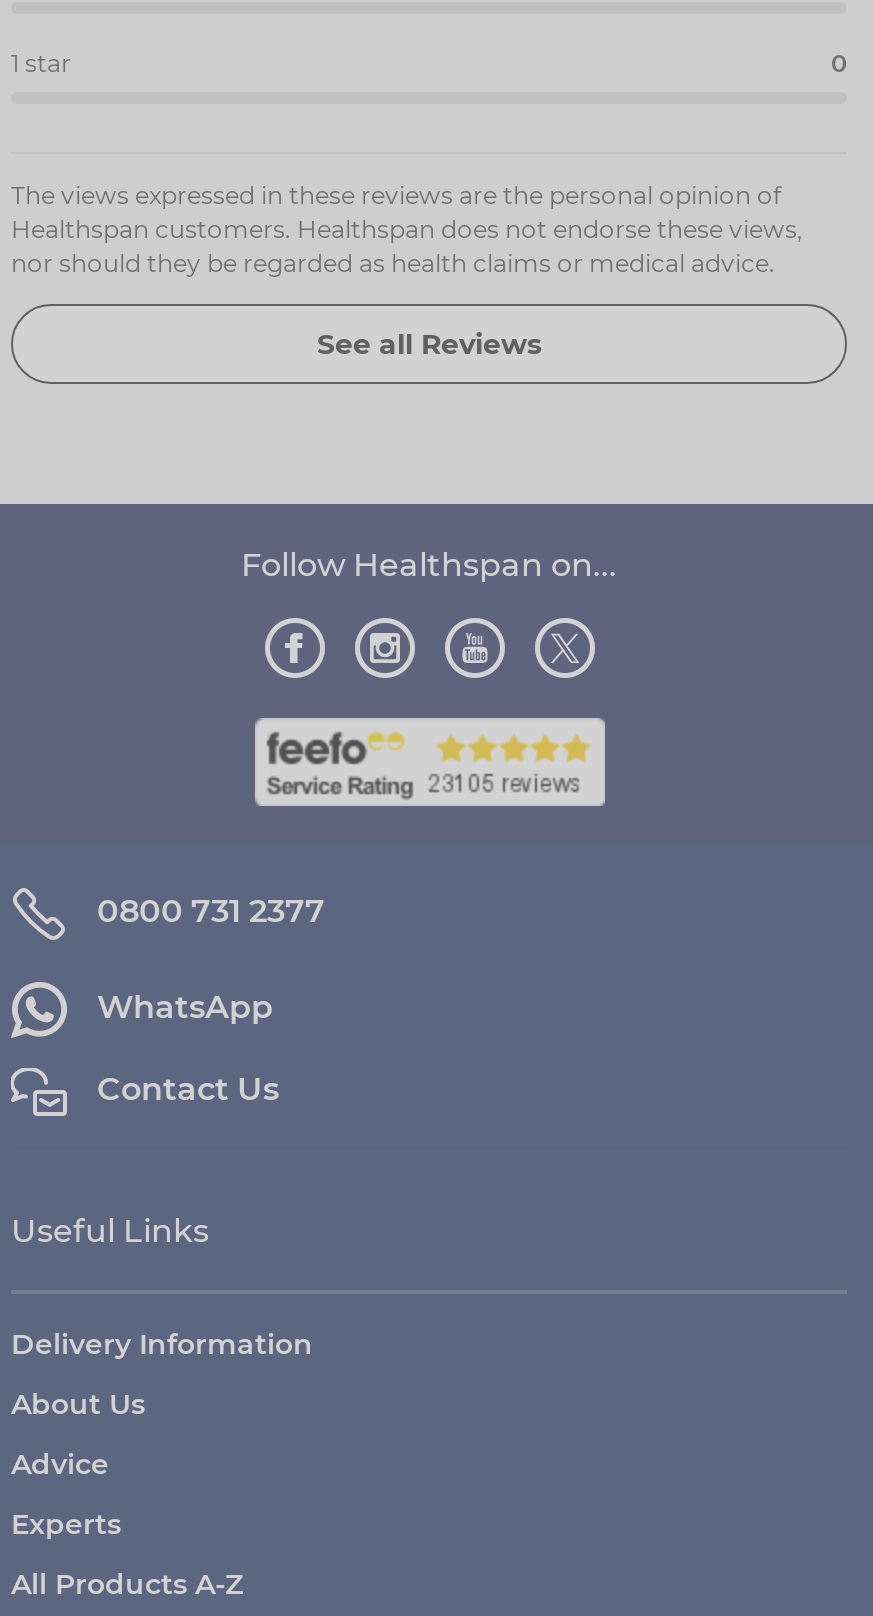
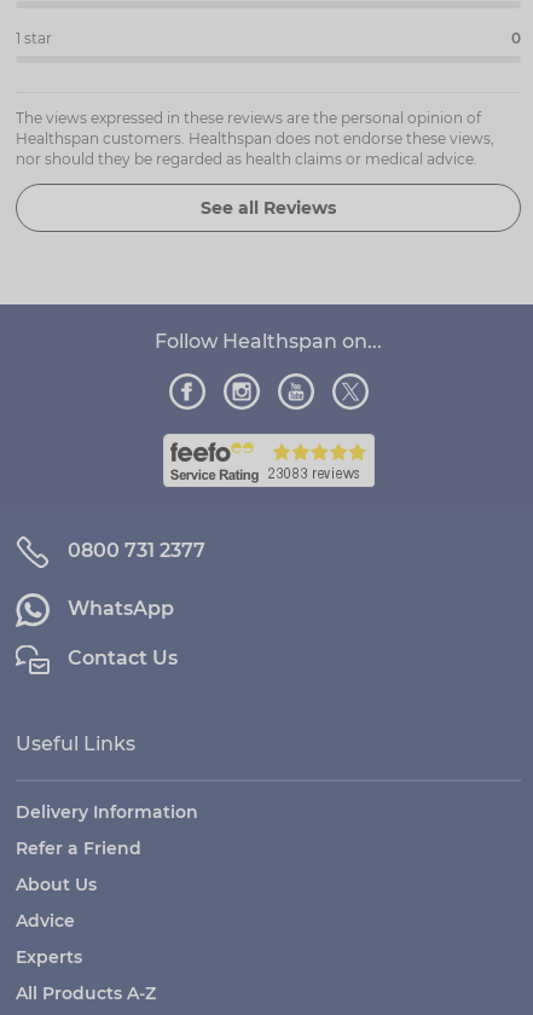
+ Refer a Friend
